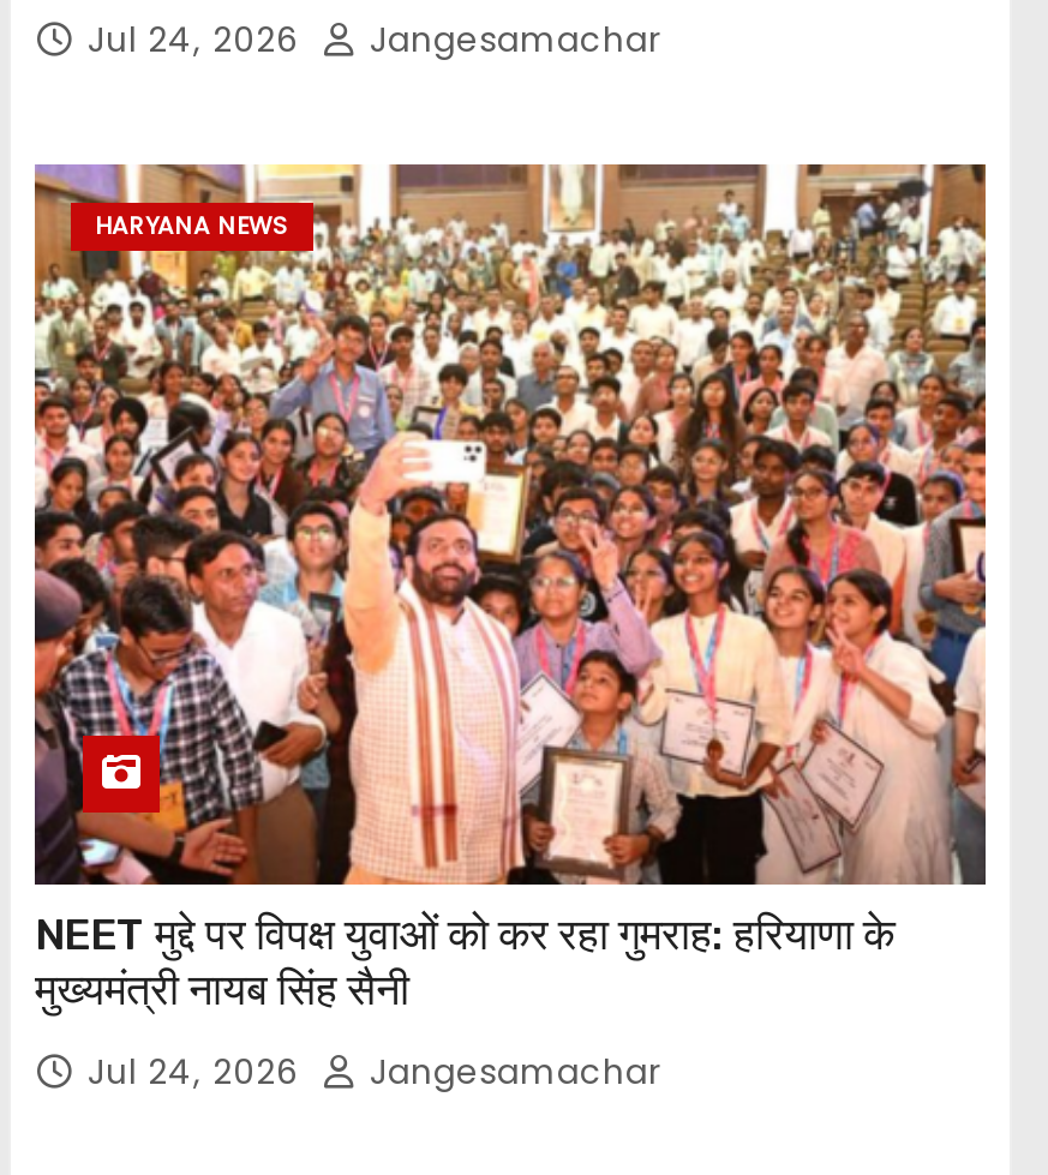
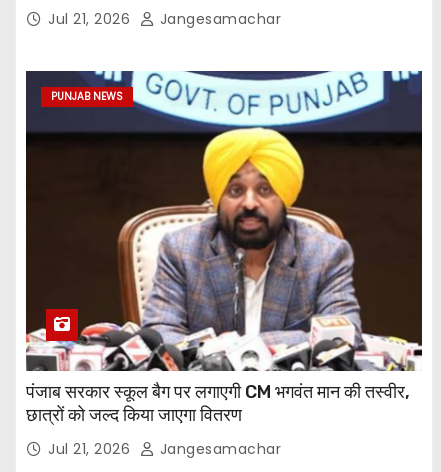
- Jul 24, 2026 Jangesamachar
+ Jul 21, 2026 Jangesamachar

- [image]
- HARYANA NEWS
+ [image]
+ PUNJAB NEWS

- NEET मुद्दे पर विपक्ष युवाओं को कर रहा गुमराह: हरियाणा के
- मुख्यमंत्री नायब सिंह सैनी
+ पंजाब सरकार स्कूल बैग पर लगाएगी CM भगवंत मान की तस्वीर,
+ छात्रों को जल्द किया जाएगा वितरण

- Jul 24, 2026 Jangesamachar
+ Jul 21, 2026 Jangesamachar
